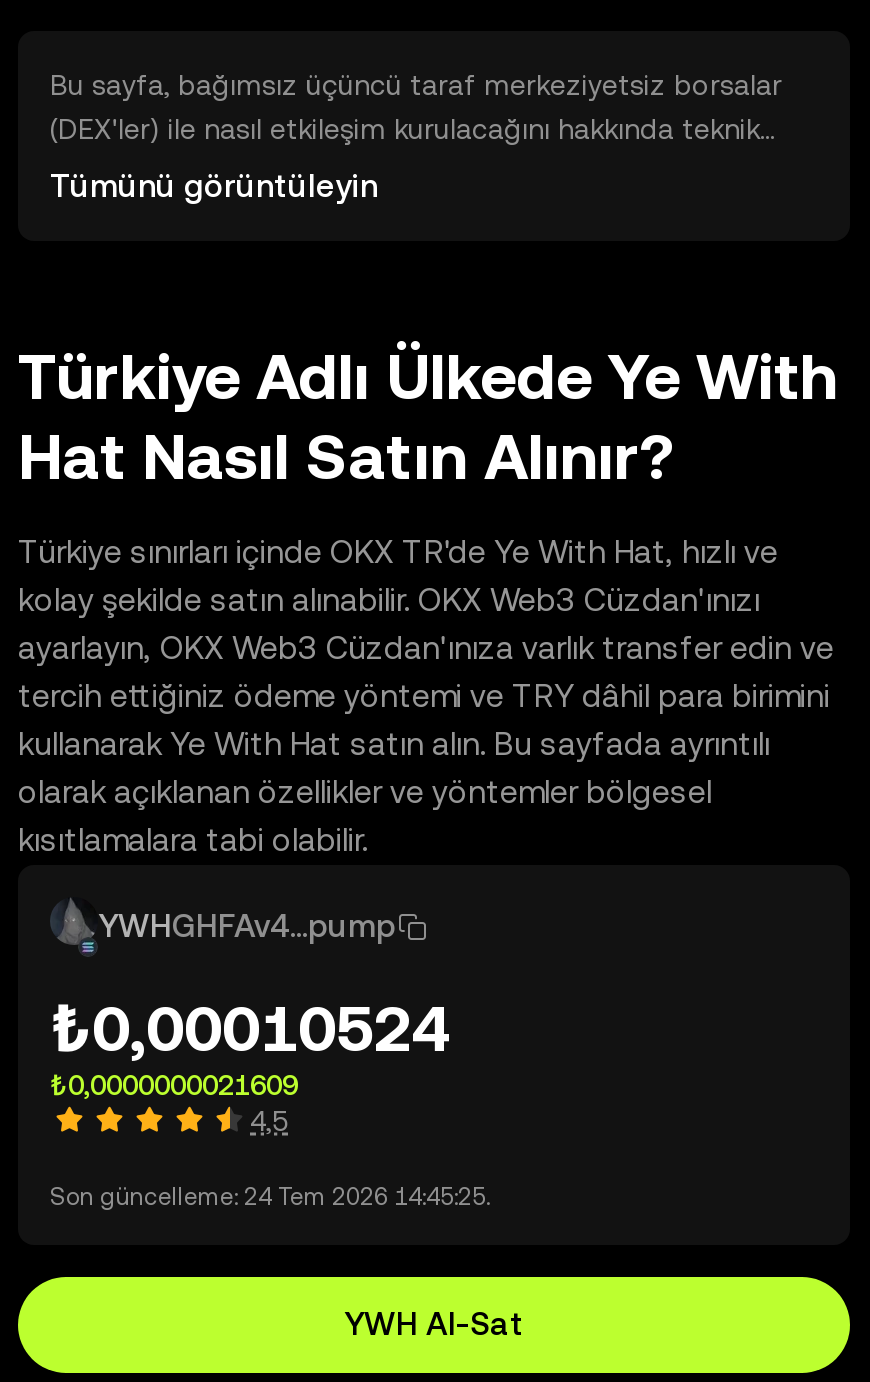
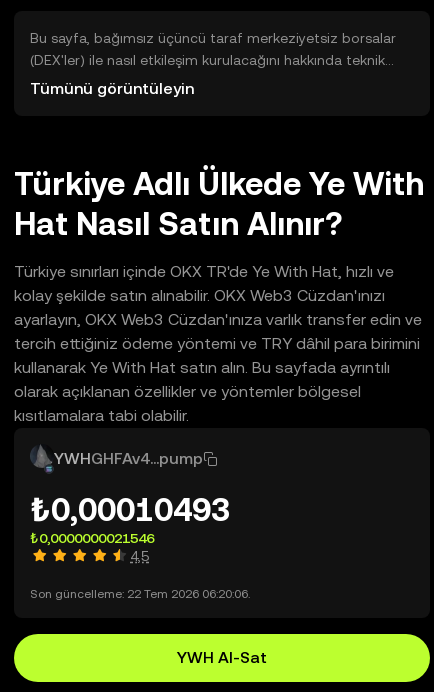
- ₺0,00010524
+ ₺0,00010493

- ₺0,0000000021609
+ ₺0,0000000021546

- Son güncelleme: 24 Tem 2026 14:45:25.
+ Son güncelleme: 22 Tem 2026 06:20:06.
